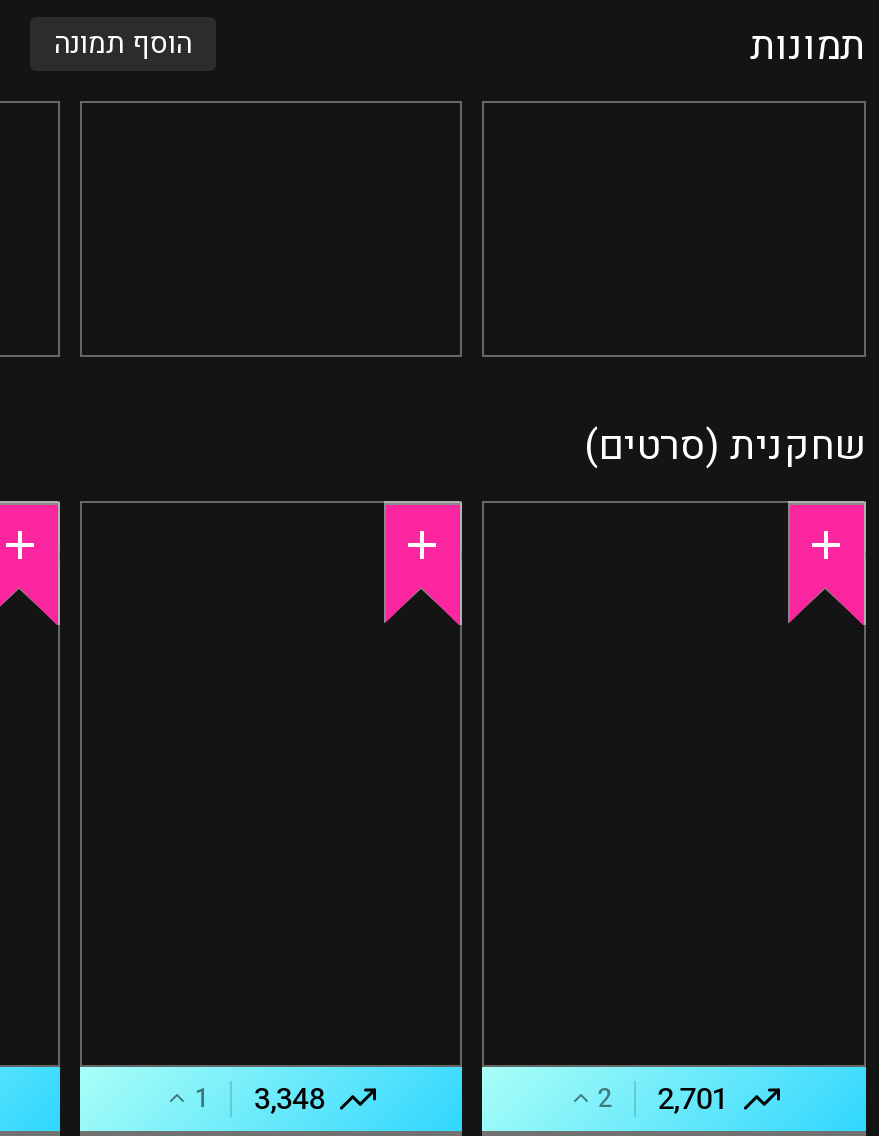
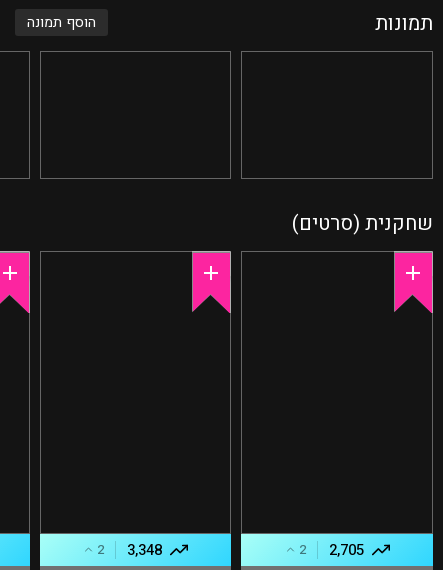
- 1 3,348
+ 2 3,348

- 2 2,701
+ 2 2,705
